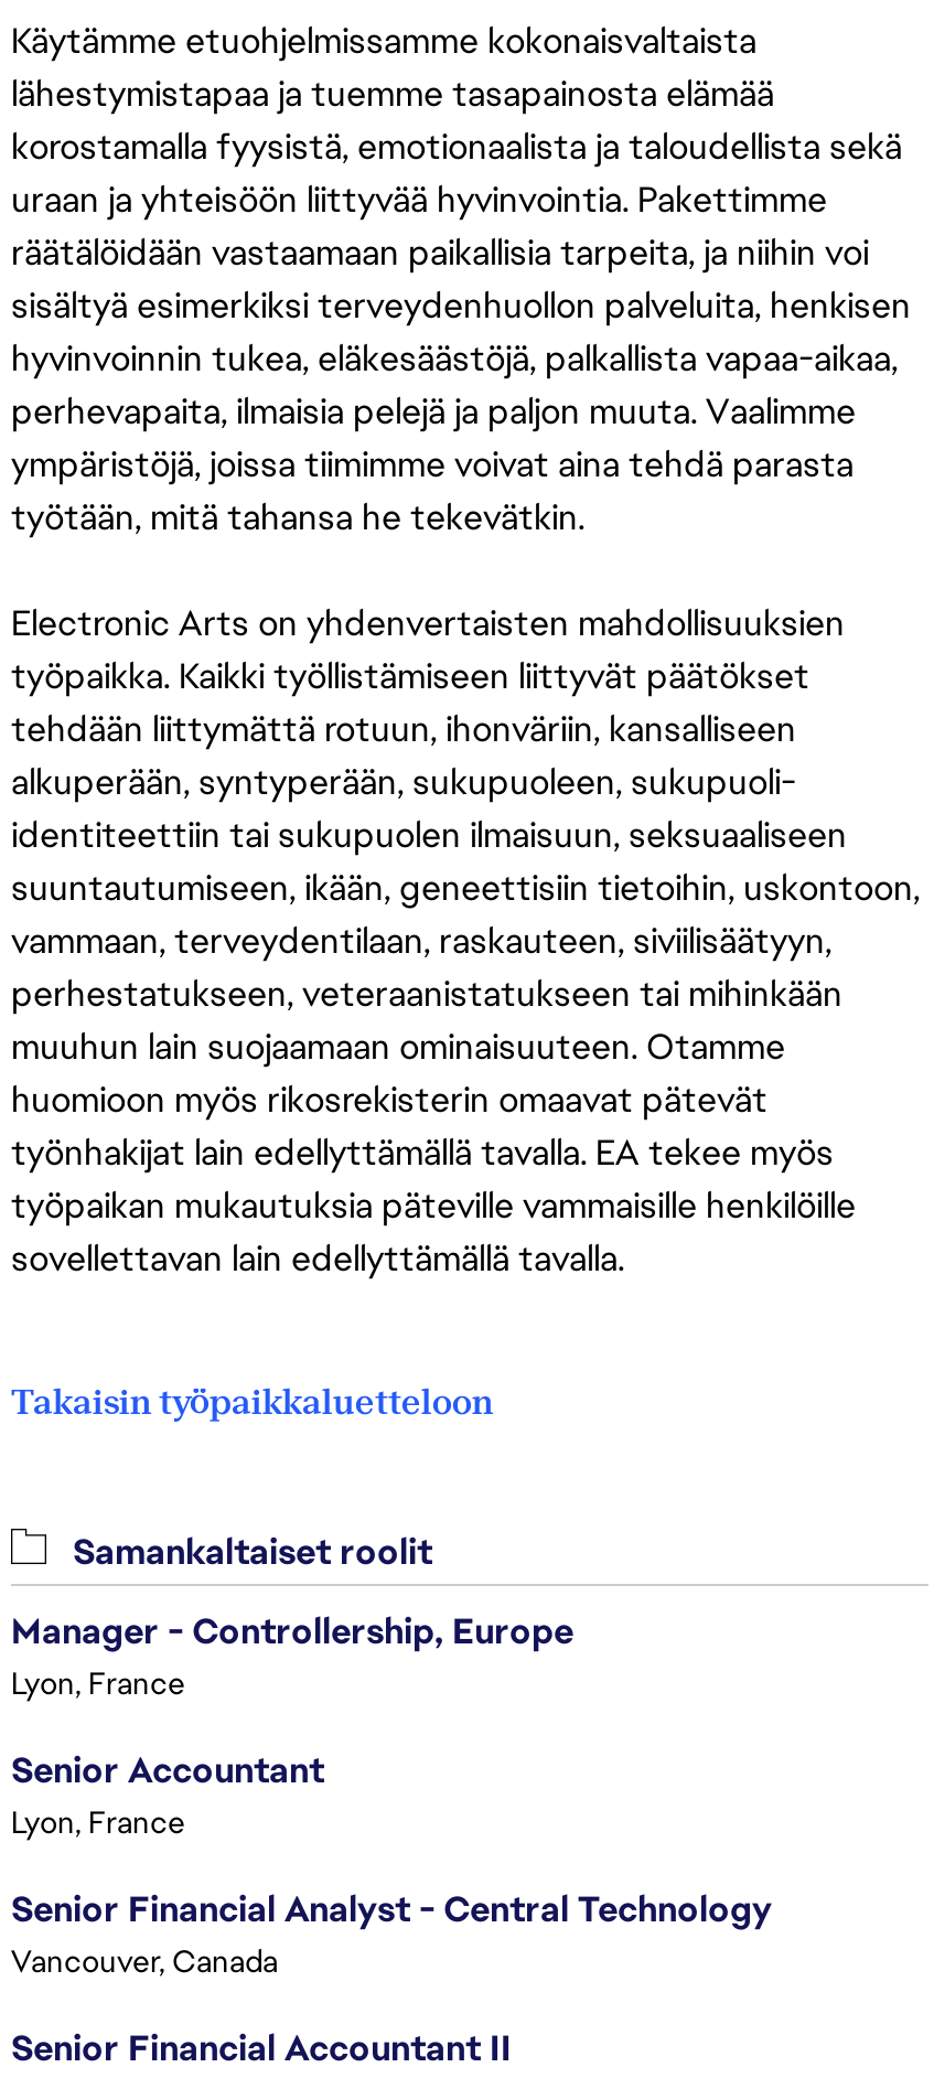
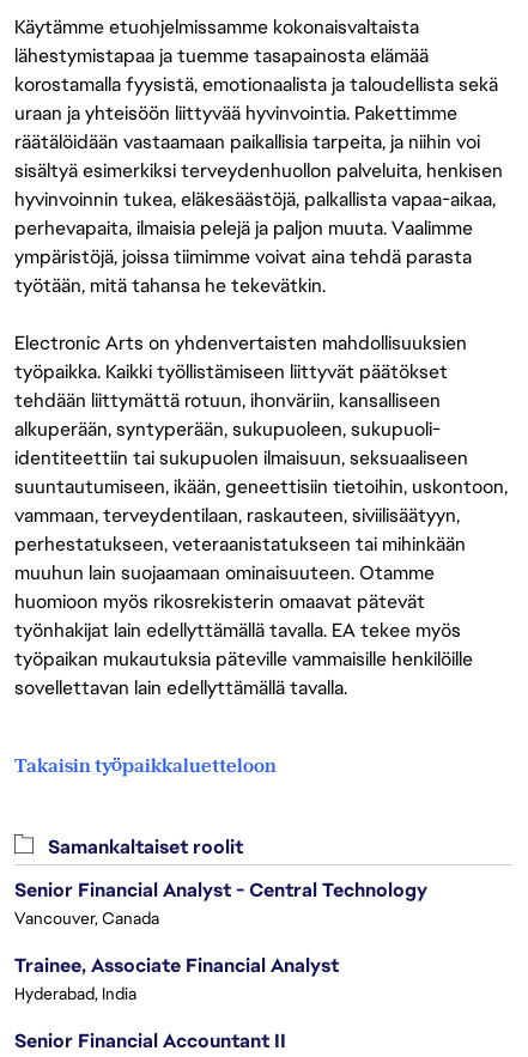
- Manager - Controllership, Europe
- Lyon, France
- Senior Accountant
- Lyon, France

moved up: Senior Financial Analyst - Central Technology | Vancouver, Canada

+ Trainee, Associate Financial Analyst
+ Hyderabad, India
